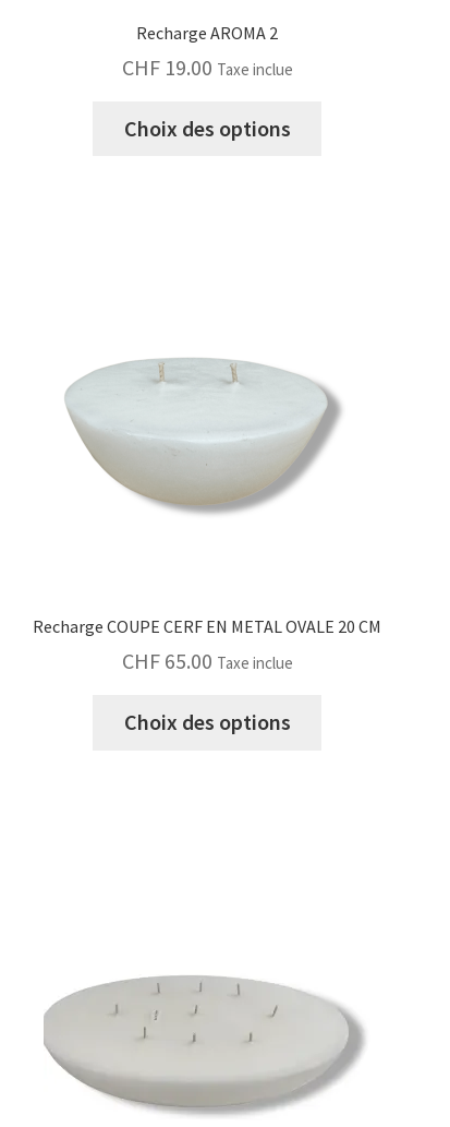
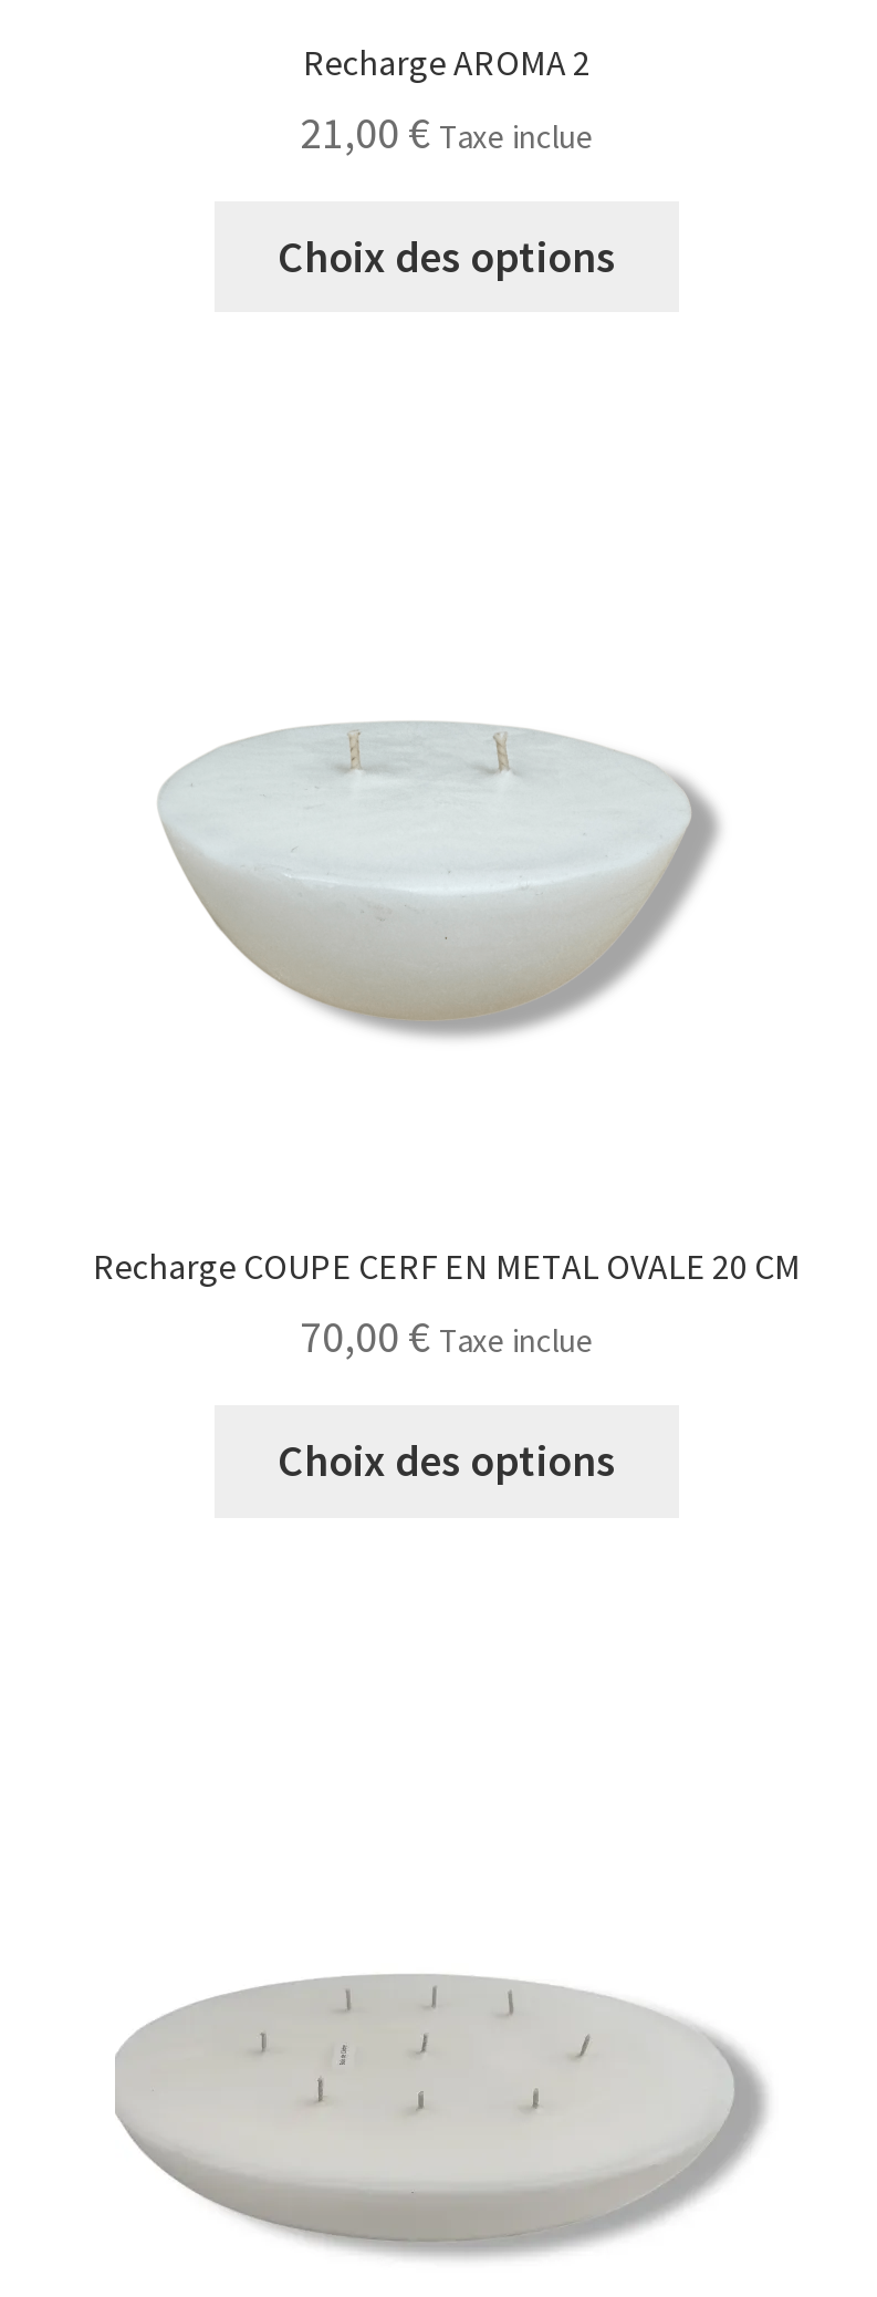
- CHF 19.00 Taxe inclue
+ 21,00 € Taxe inclue

- CHF 65.00 Taxe inclue
+ 70,00 € Taxe inclue
